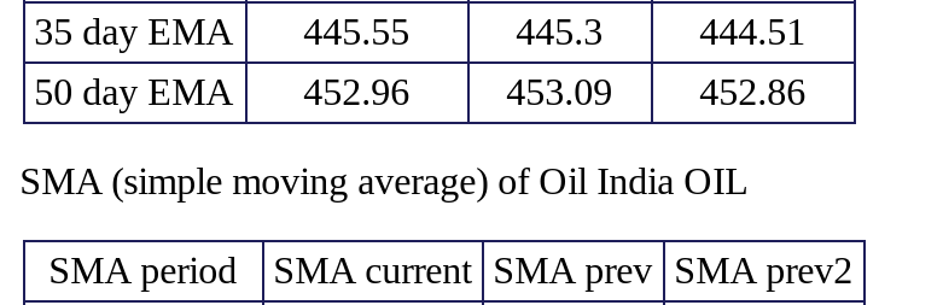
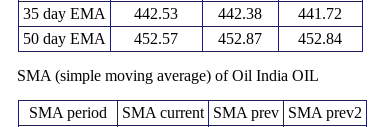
- 35 day EMA 445.55
+ 35 day EMA 442.53

- 445.3
+ 442.38

- 444.51
+ 441.72

- 50 day EMA 452.96
+ 50 day EMA 452.57

- 453.09
+ 452.87

- 452.86
+ 452.84
